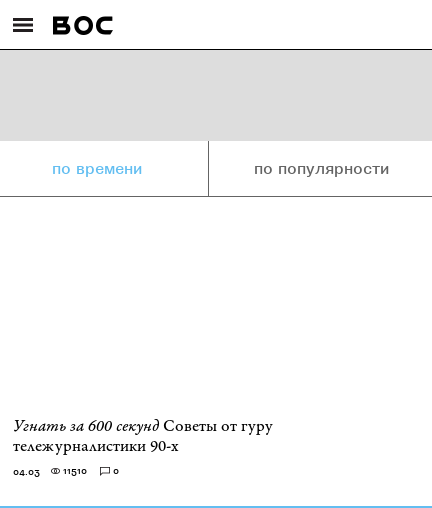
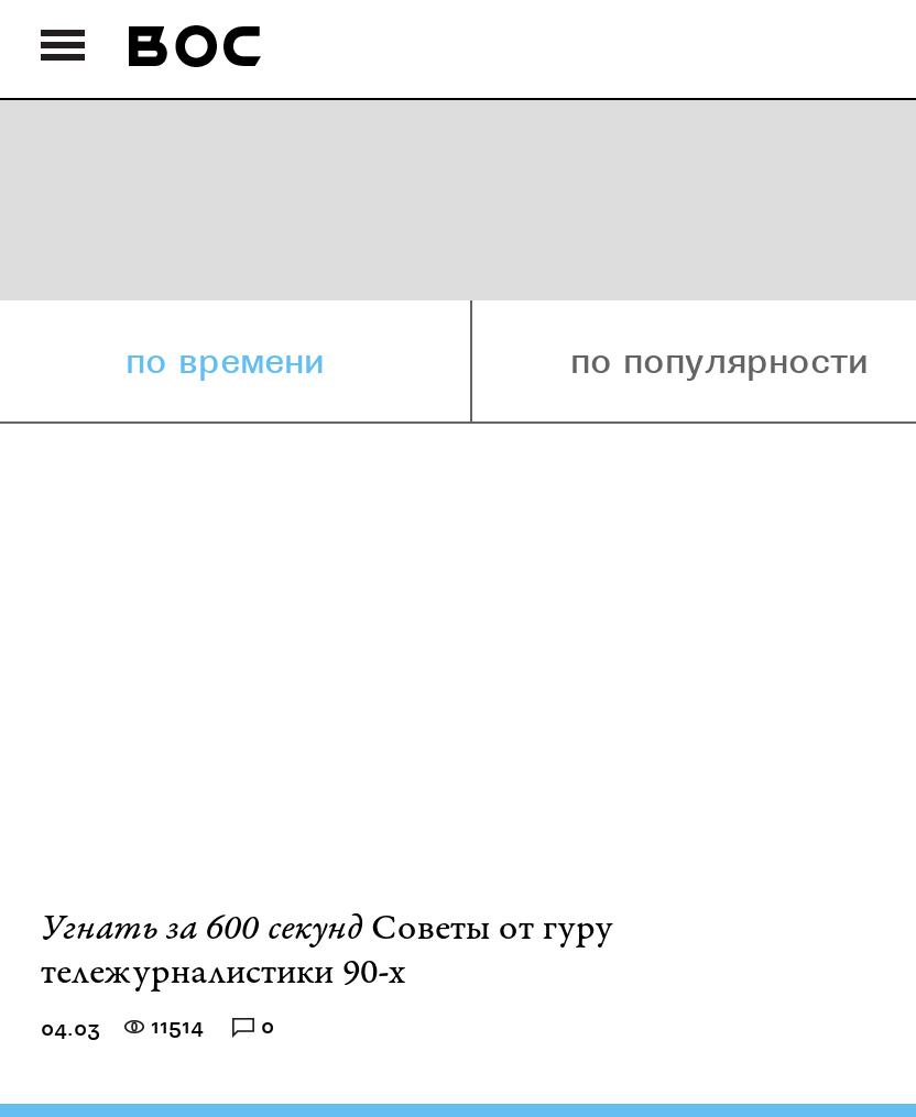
- 04.03 11510
+ 04.03 11514
